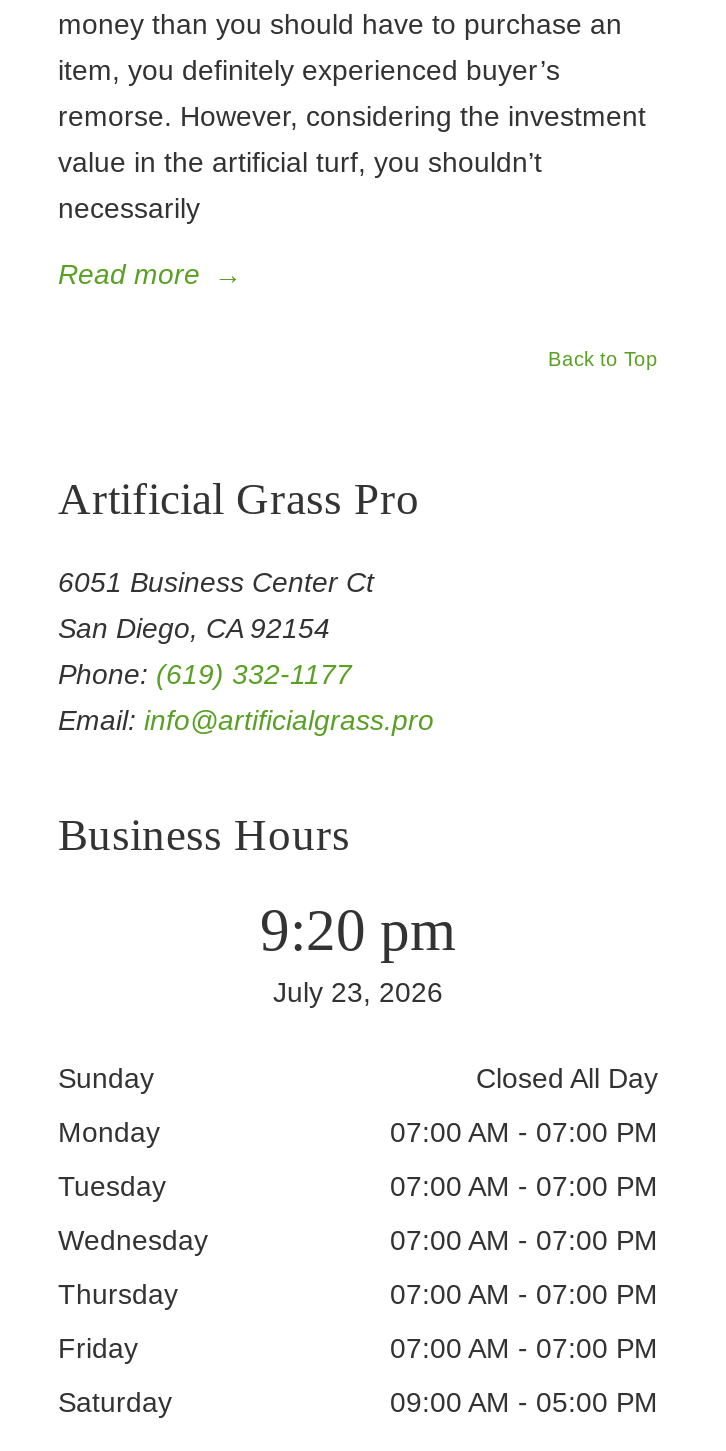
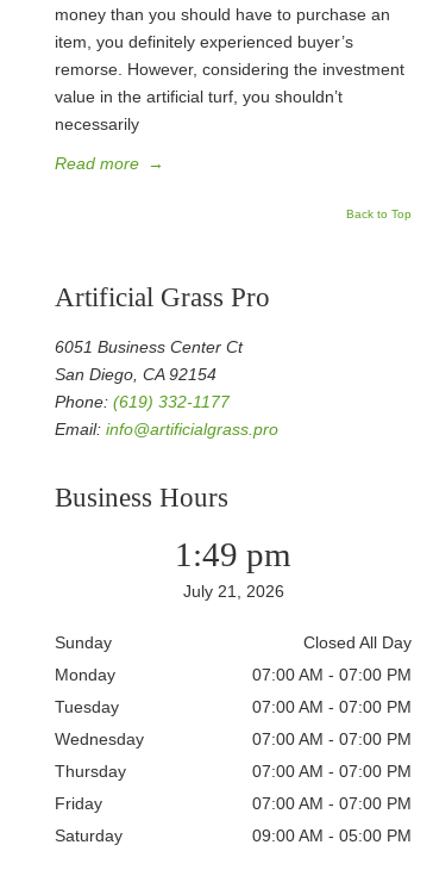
- 9:20 pm
+ 1:49 pm

- July 23, 2026
+ July 21, 2026
